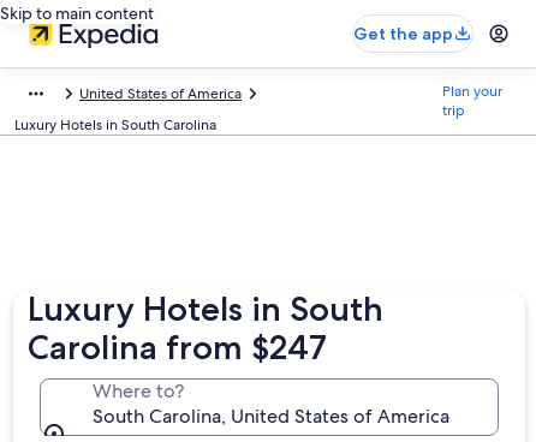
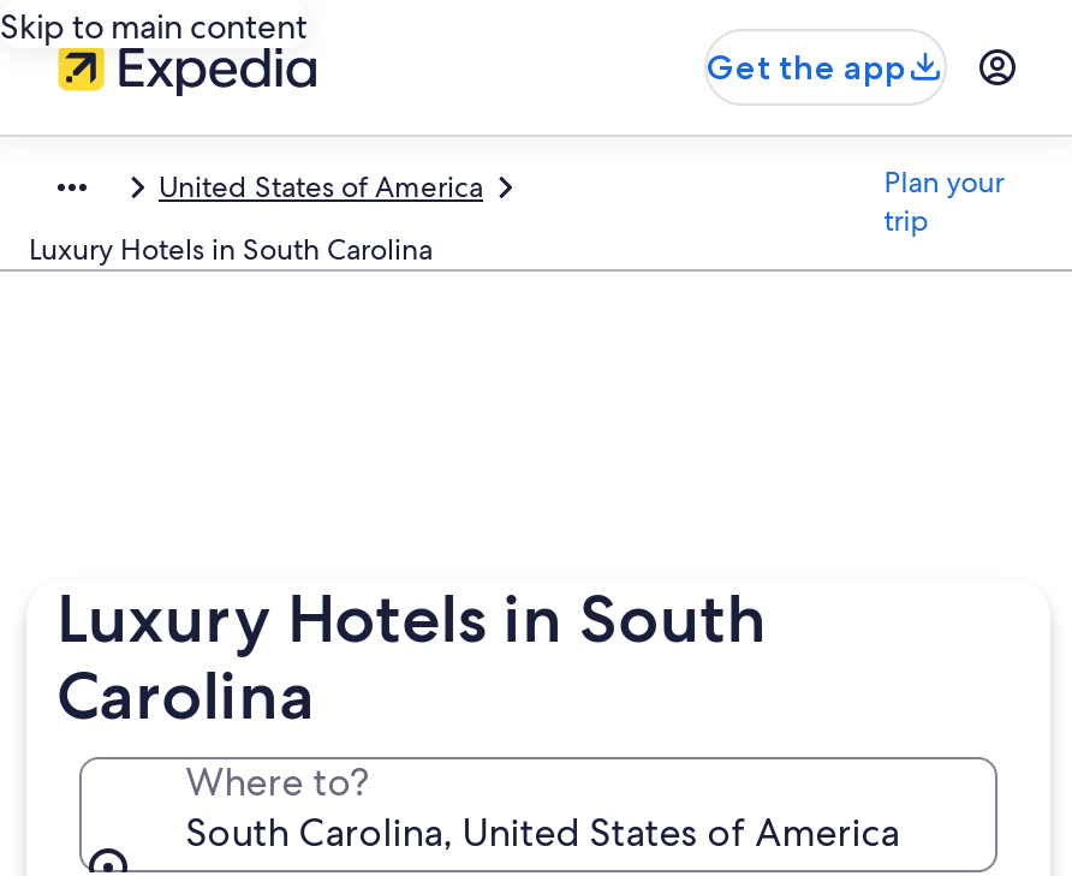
- Carolina from $247
+ Carolina
